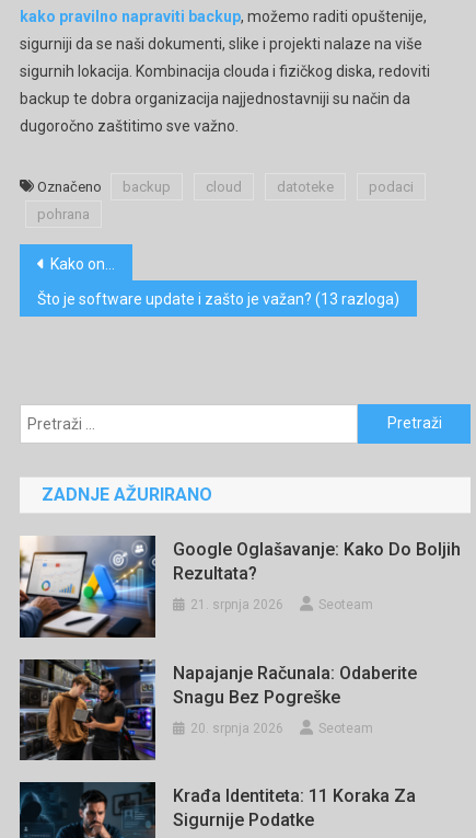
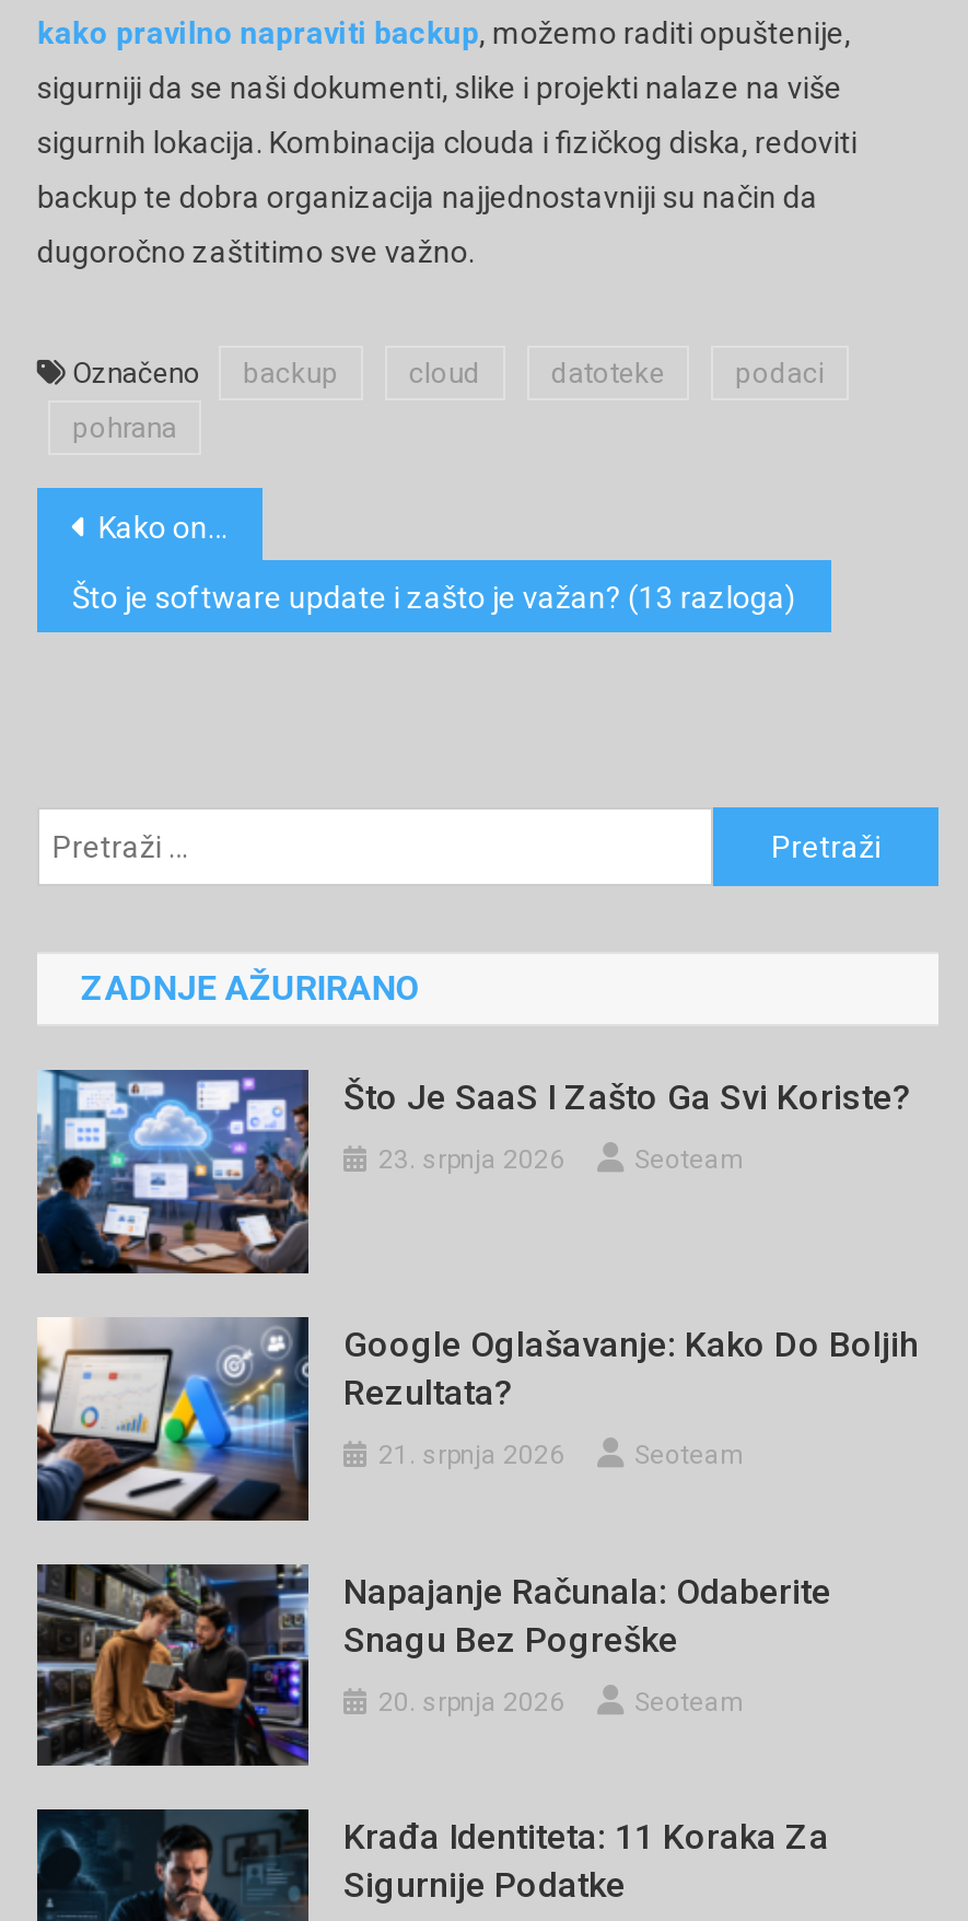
+ [image]
+ Što Je SaaS I Zašto Ga Svi Koriste?
+ 23. srpnja 2026
+ Seoteam
